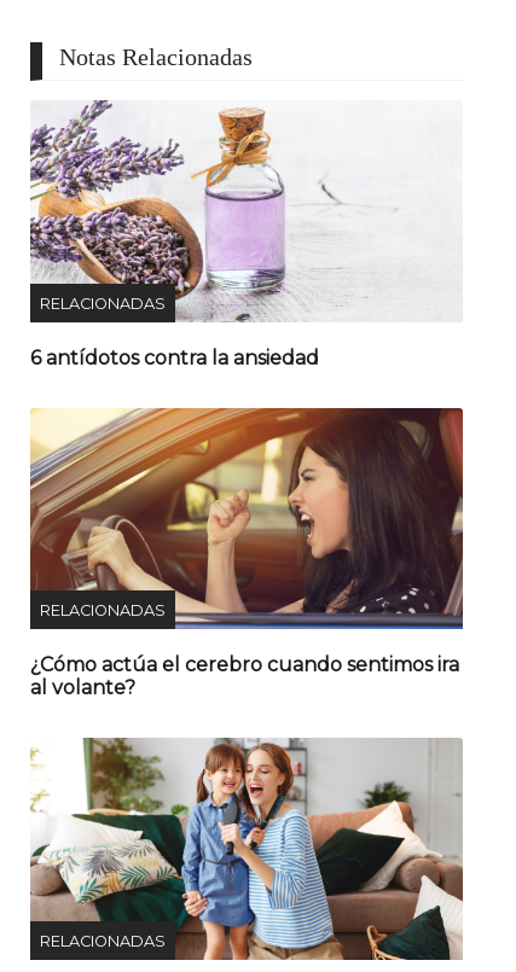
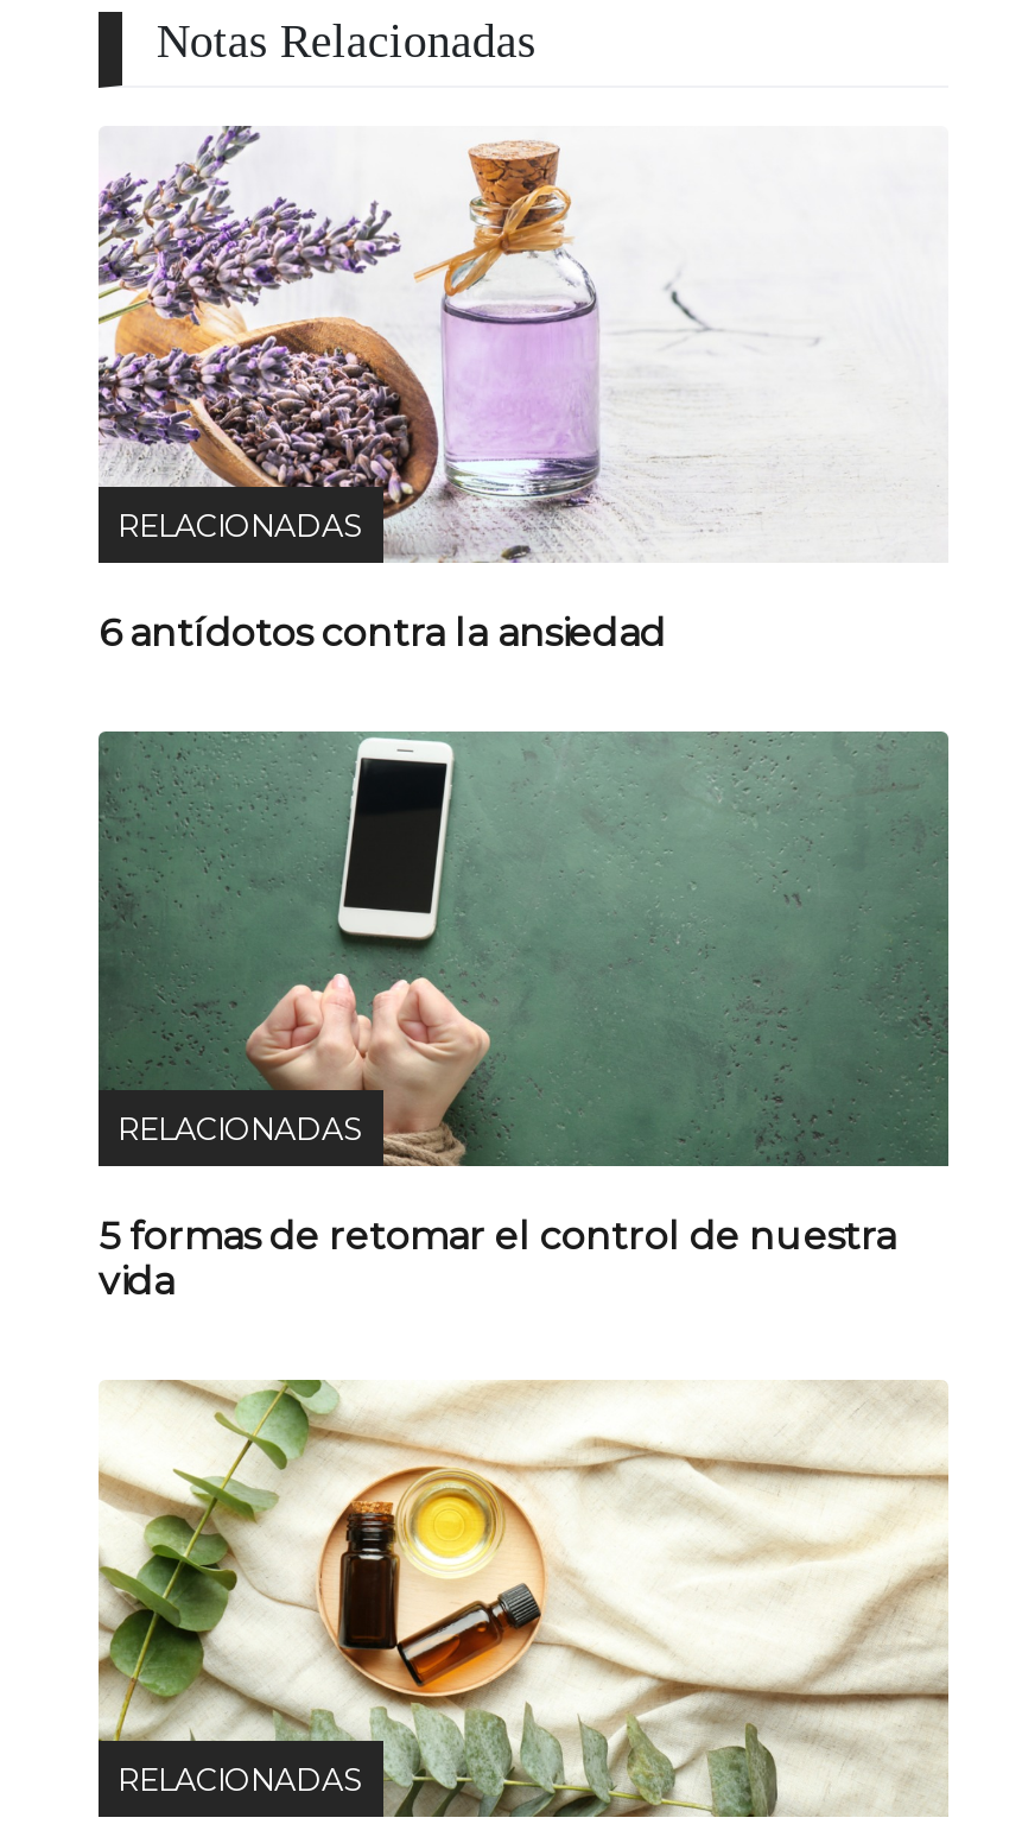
- [image]
- ¿Cómo actúa el cerebro cuando sentimos ira
- al volante?
+ [image]
+ 5 formas de retomar el control de nuestra
+ vida

- [image]
+ [image]
